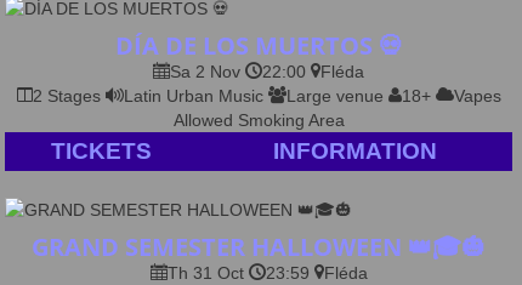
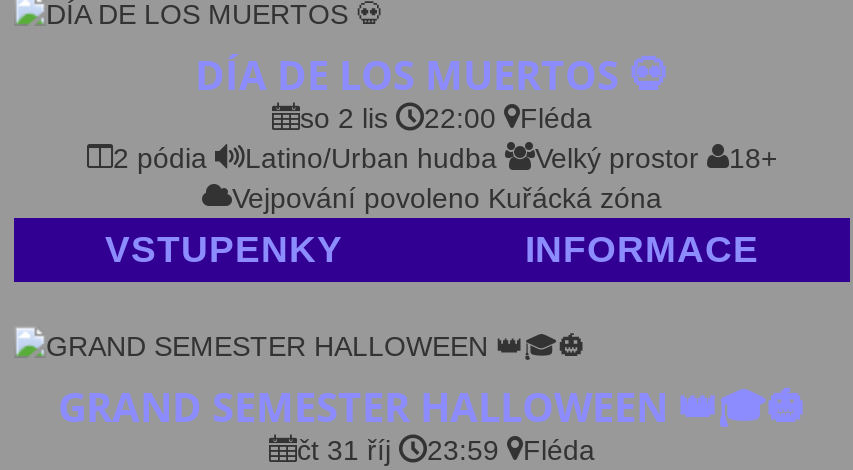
- Sa 2 Nov 22:00 Fléda
+ so 2 lis 22:00 Fléda

- 2 Stages
- Latin Urban Music
- Large venue
+ 2 pódia
+ Latino/Urban hudba
+ Velký prostor

- Vapes
- Allowed Smoking Area
- TICKETS
- INFORMATION
+ Vejpování povoleno Kuřácká zóna
+ VSTUPENKY
+ INFORMACE

- Th 31 Oct 23:59 Fléda
+ čt 31 říj 23:59 Fléda
